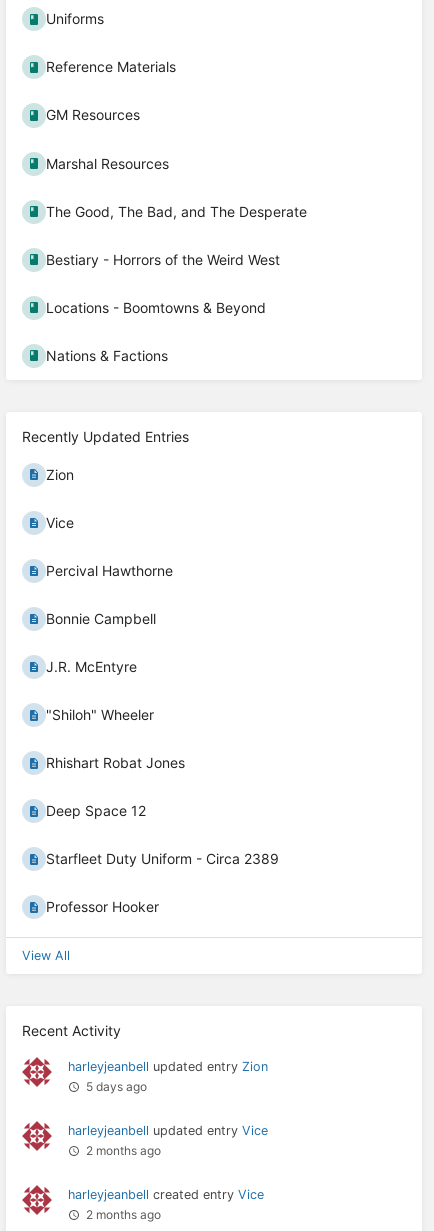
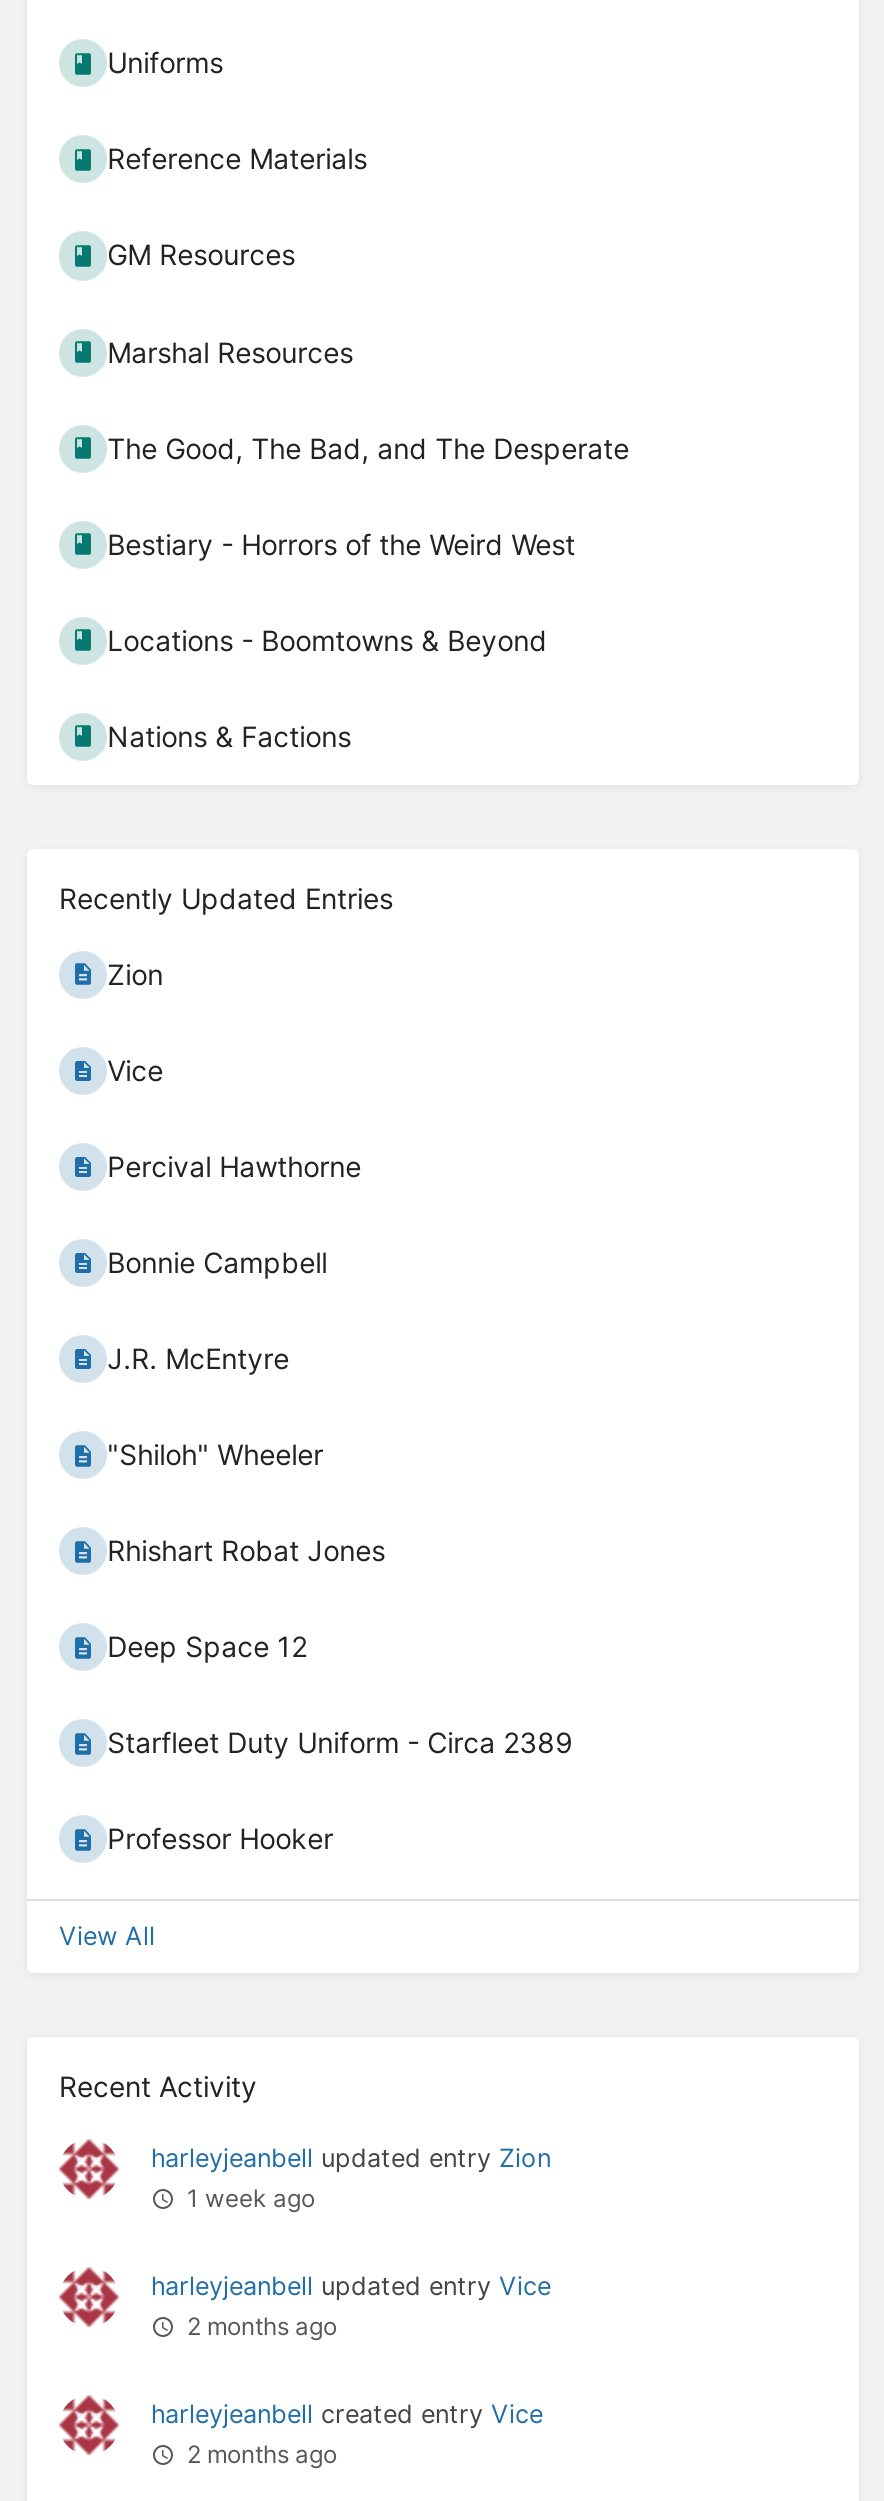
- 5 days ago
+ 1 week ago
